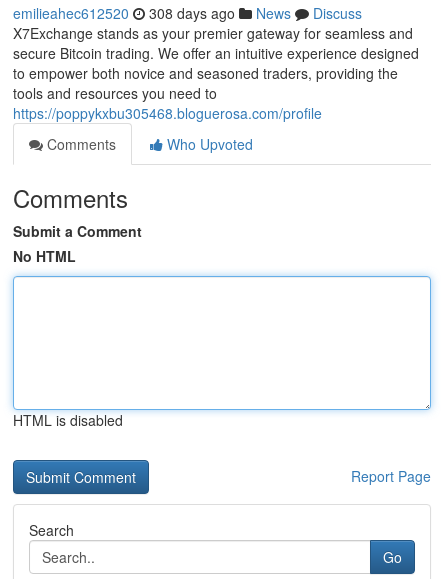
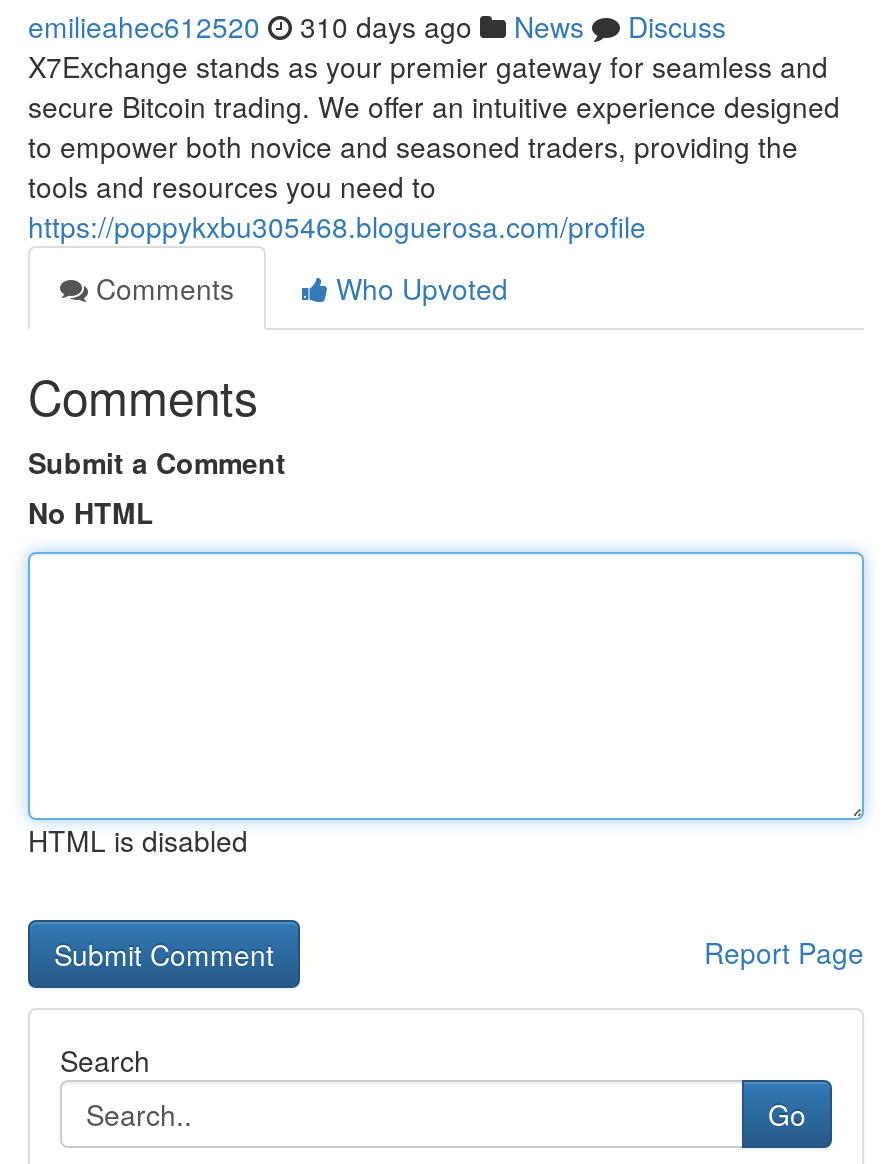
- emilieahec612520 308 days ago News Discuss
+ emilieahec612520 310 days ago News Discuss
